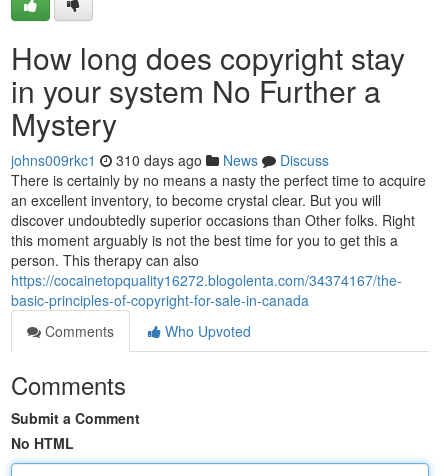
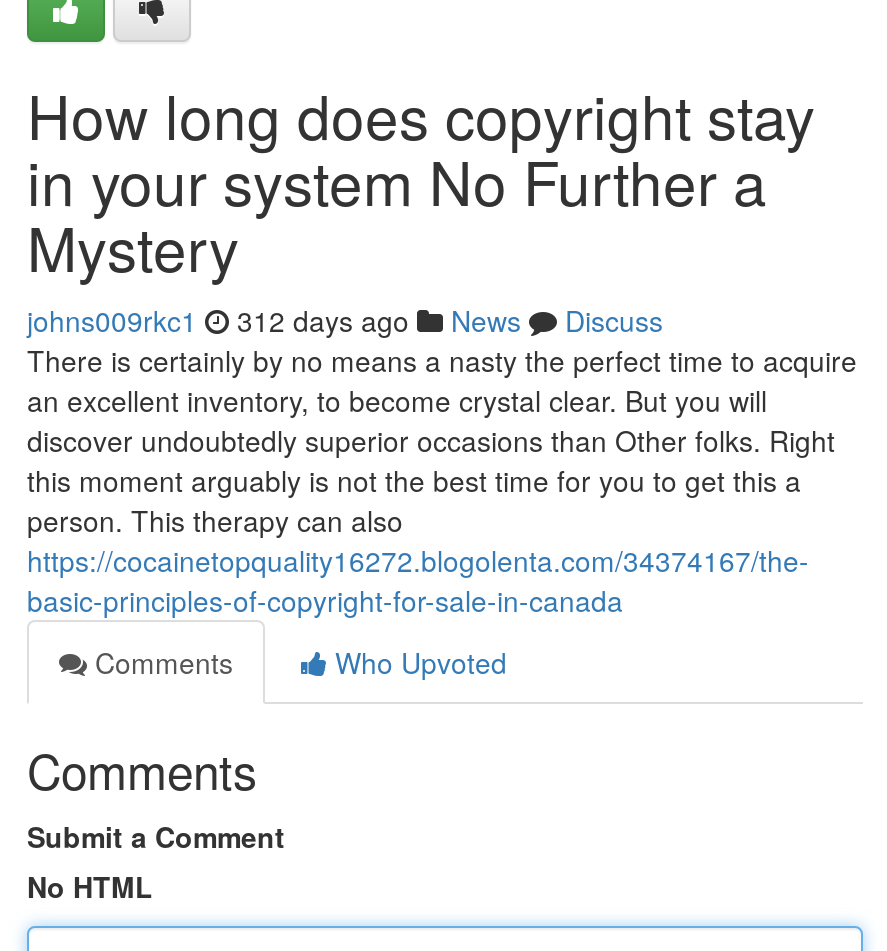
- johns009rkc1 310 days ago News Discuss
+ johns009rkc1 312 days ago News Discuss
